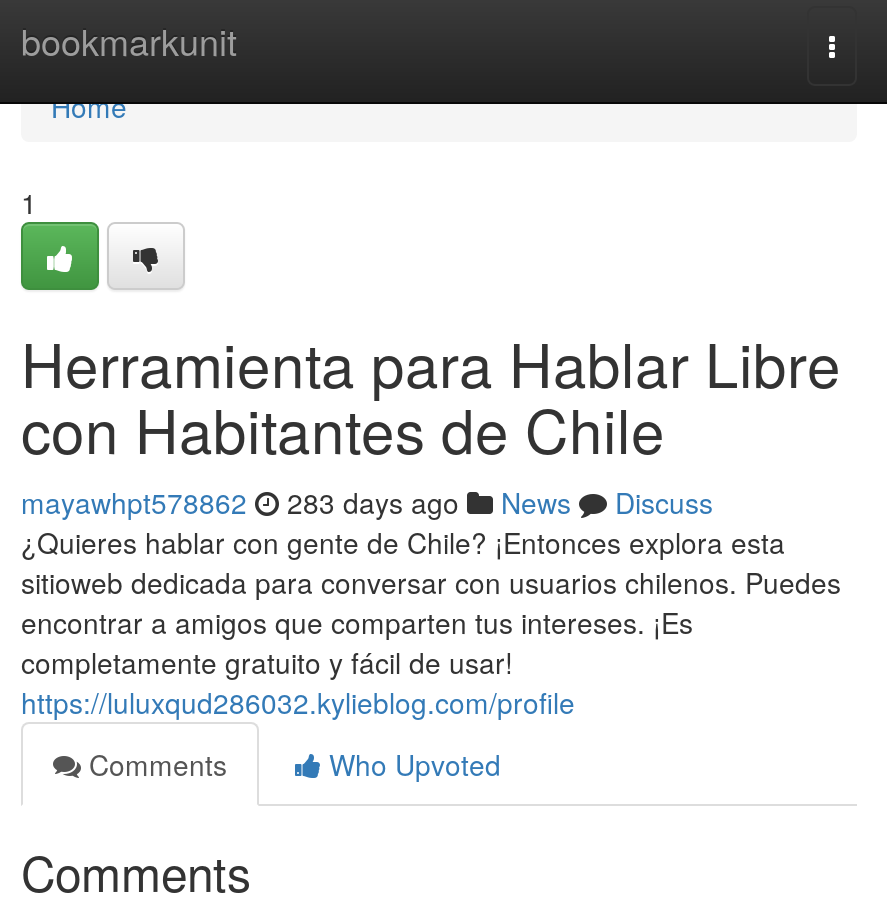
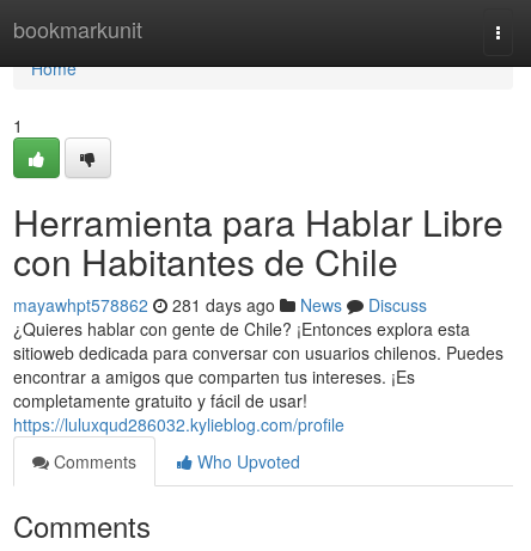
- mayawhpt578862 283 days ago News Discuss
+ mayawhpt578862 281 days ago News Discuss
